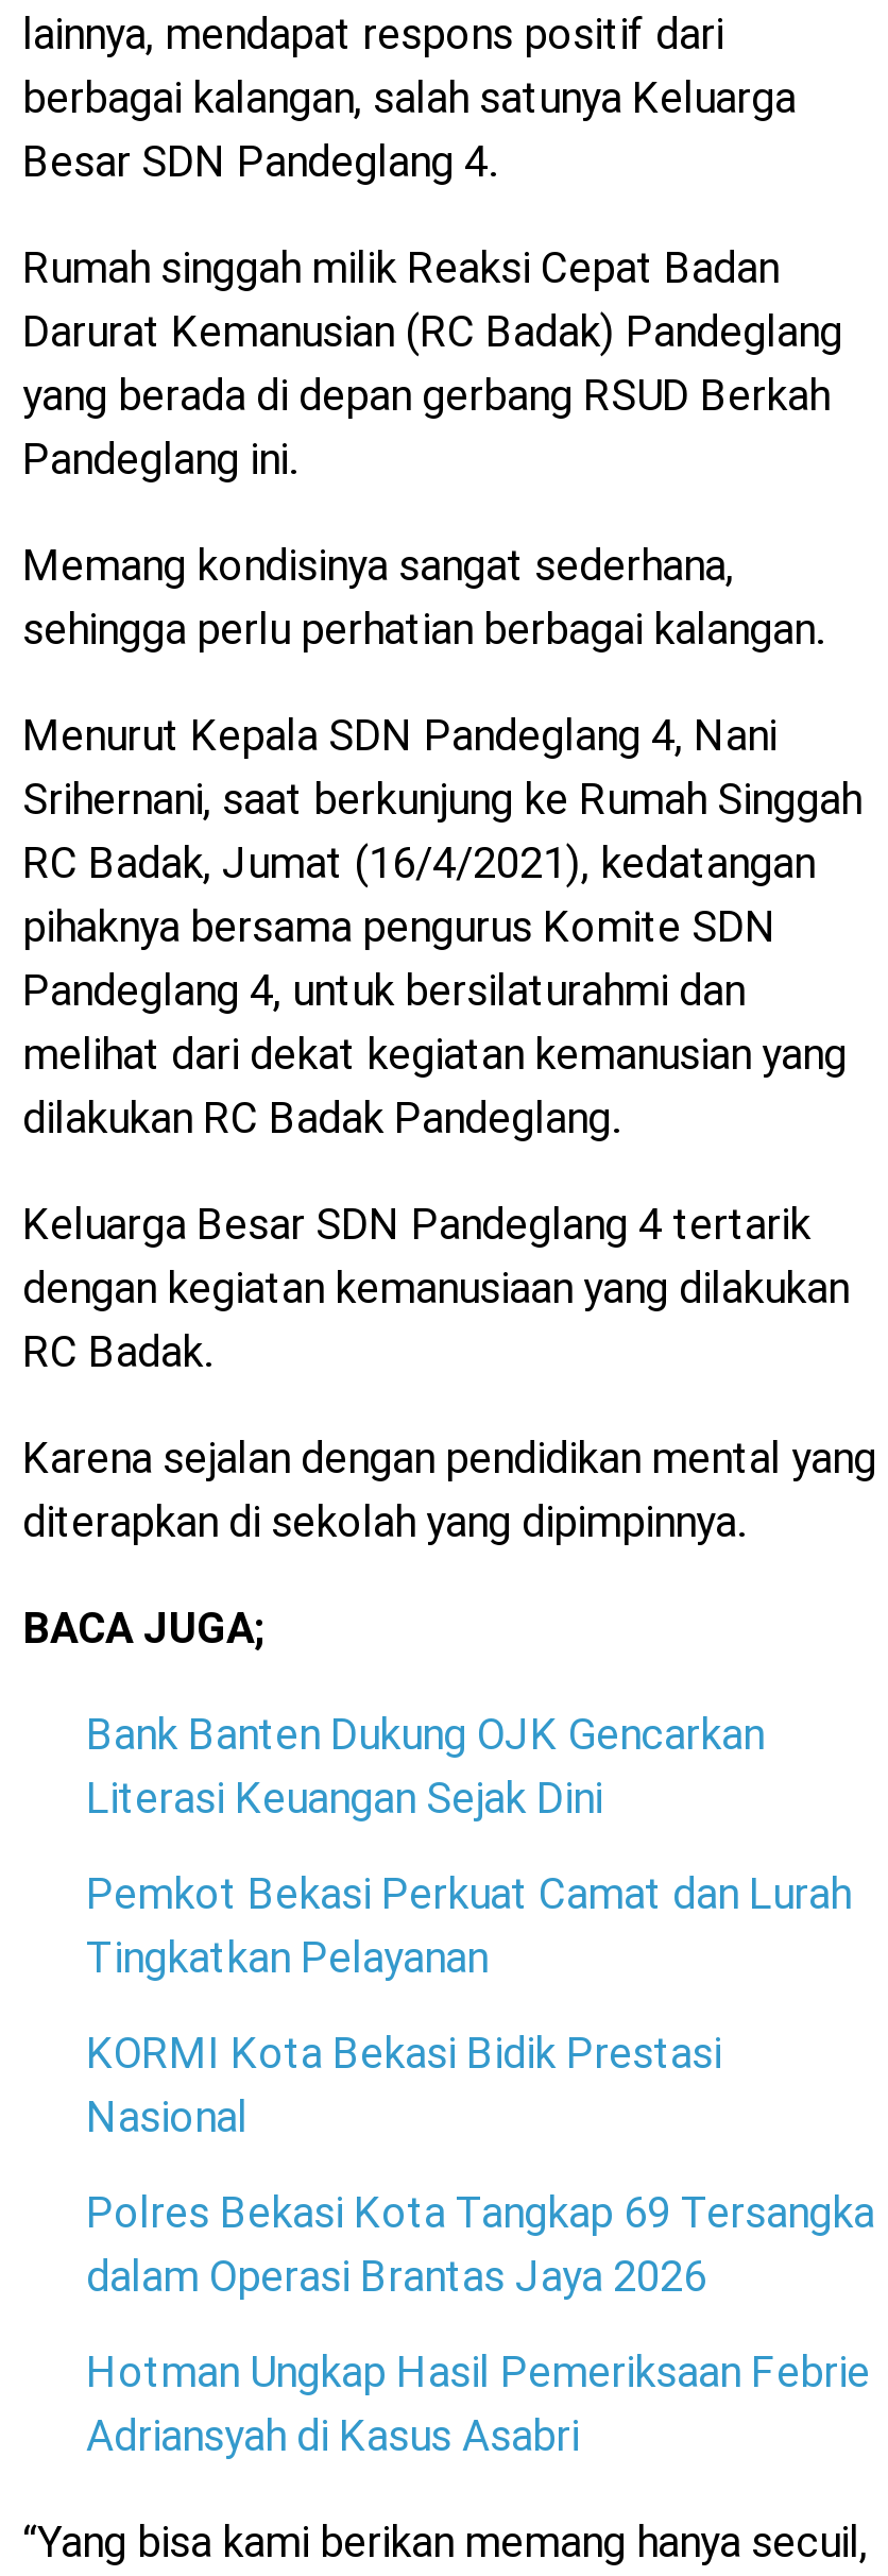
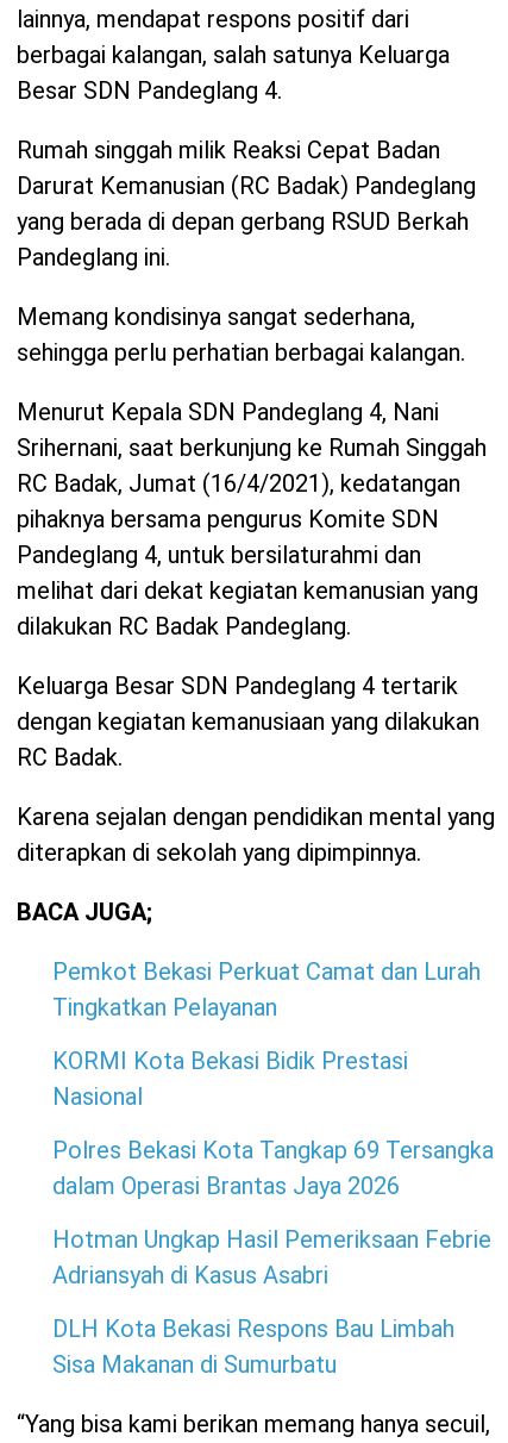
- Bank Banten Dukung OJK Gencarkan
- Literasi Keuangan Sejak Dini

moved up: Pemkot Bekasi Perkuat Camat dan Lurah | Tingkatkan Pelayanan | KORMI Kota Bekasi Bidik Prestasi | Nasional | Polres Bekasi Kota Tangkap 69 Tersangka | dalam Operasi Brantas Jaya 2026 | Hotman Ungkap Hasil Pemeriksaan Febrie | Adriansyah di Kasus Asabri

+ DLH Kota Bekasi Respons Bau Limbah
+ Sisa Makanan di Sumurbatu
